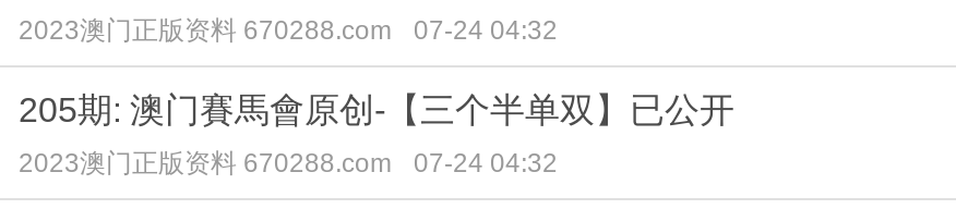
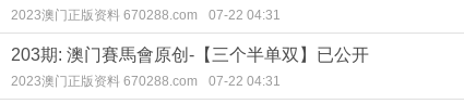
- 2023澳门正版资料 670288.com 07-24 04:32
+ 2023澳门正版资料 670288.com 07-22 04:31

- 205期: 澳门賽馬會原创-【三个半单双】已公开
+ 203期: 澳门賽馬會原创-【三个半单双】已公开

- 2023澳门正版资料 670288.com 07-24 04:32
+ 2023澳门正版资料 670288.com 07-22 04:31
